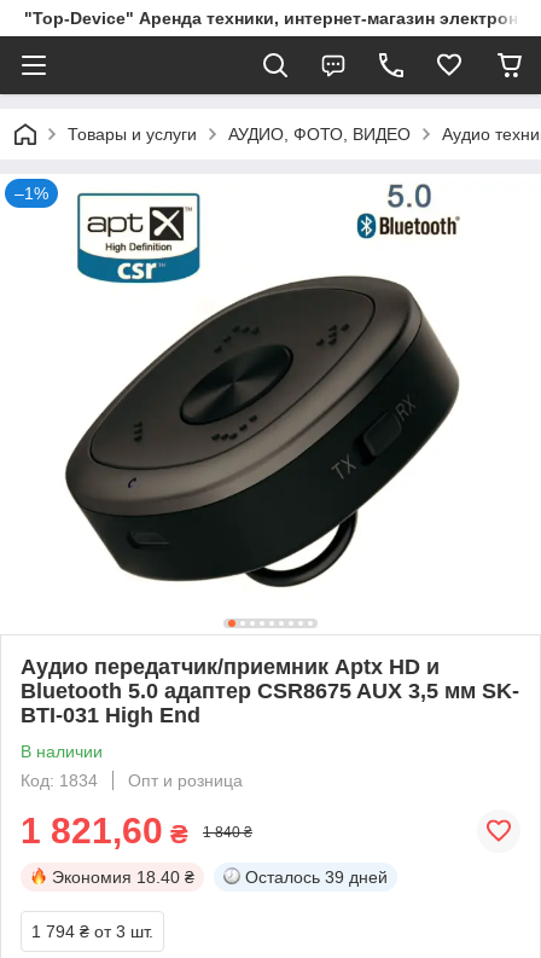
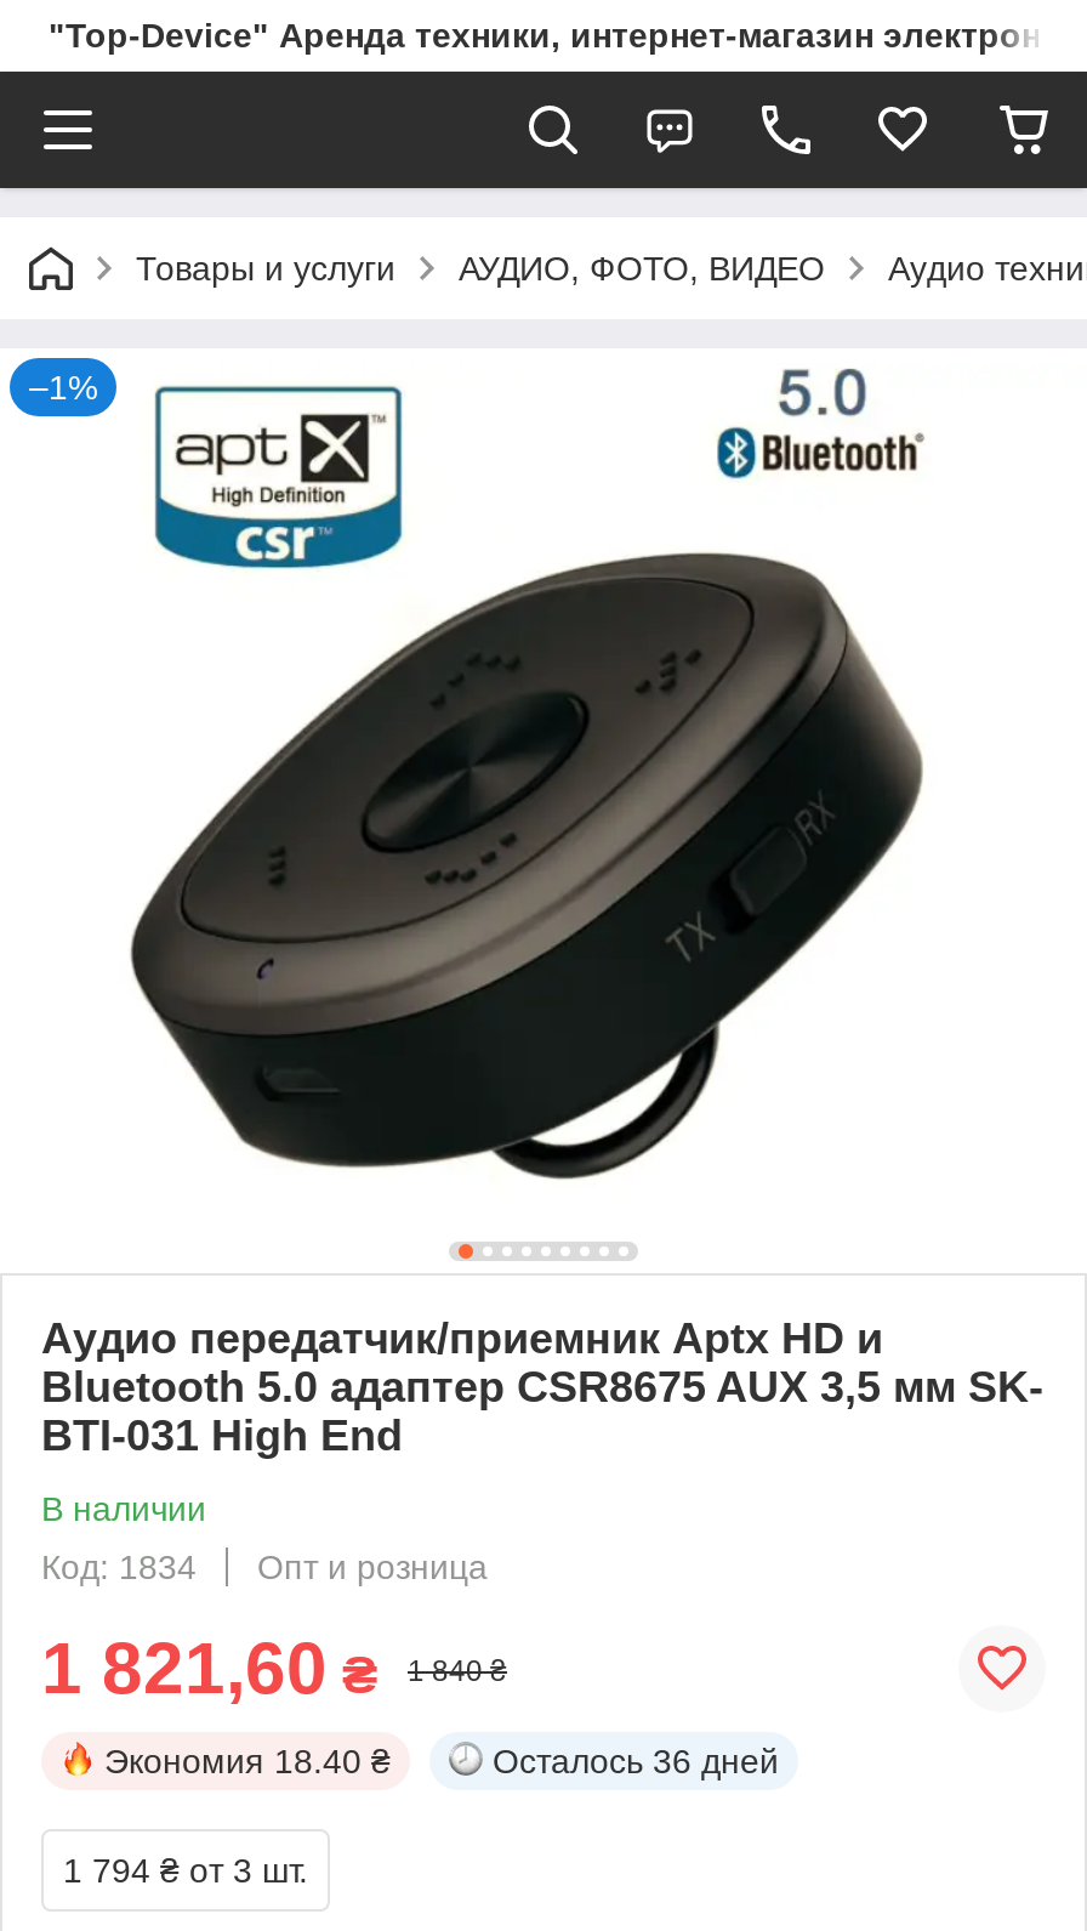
- Осталось 39 дней
+ Осталось 36 дней
